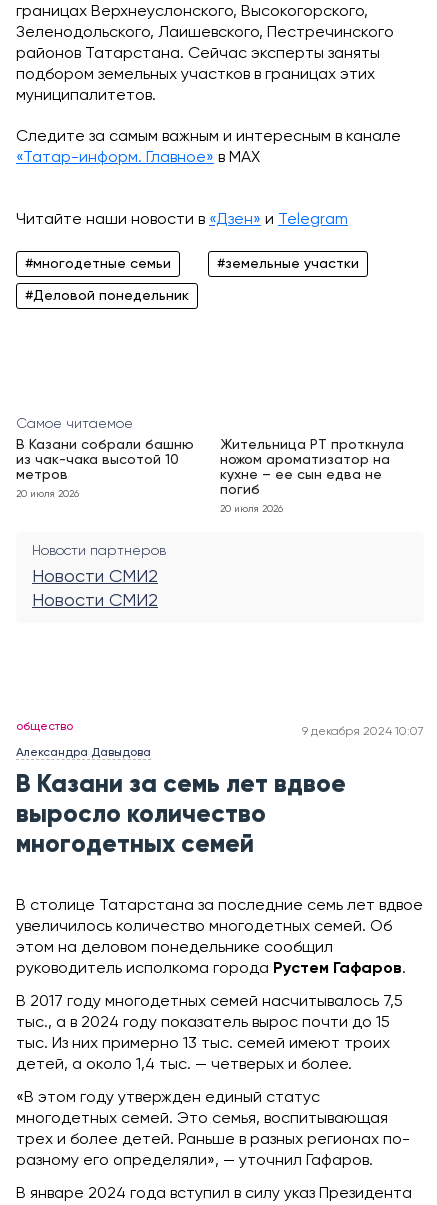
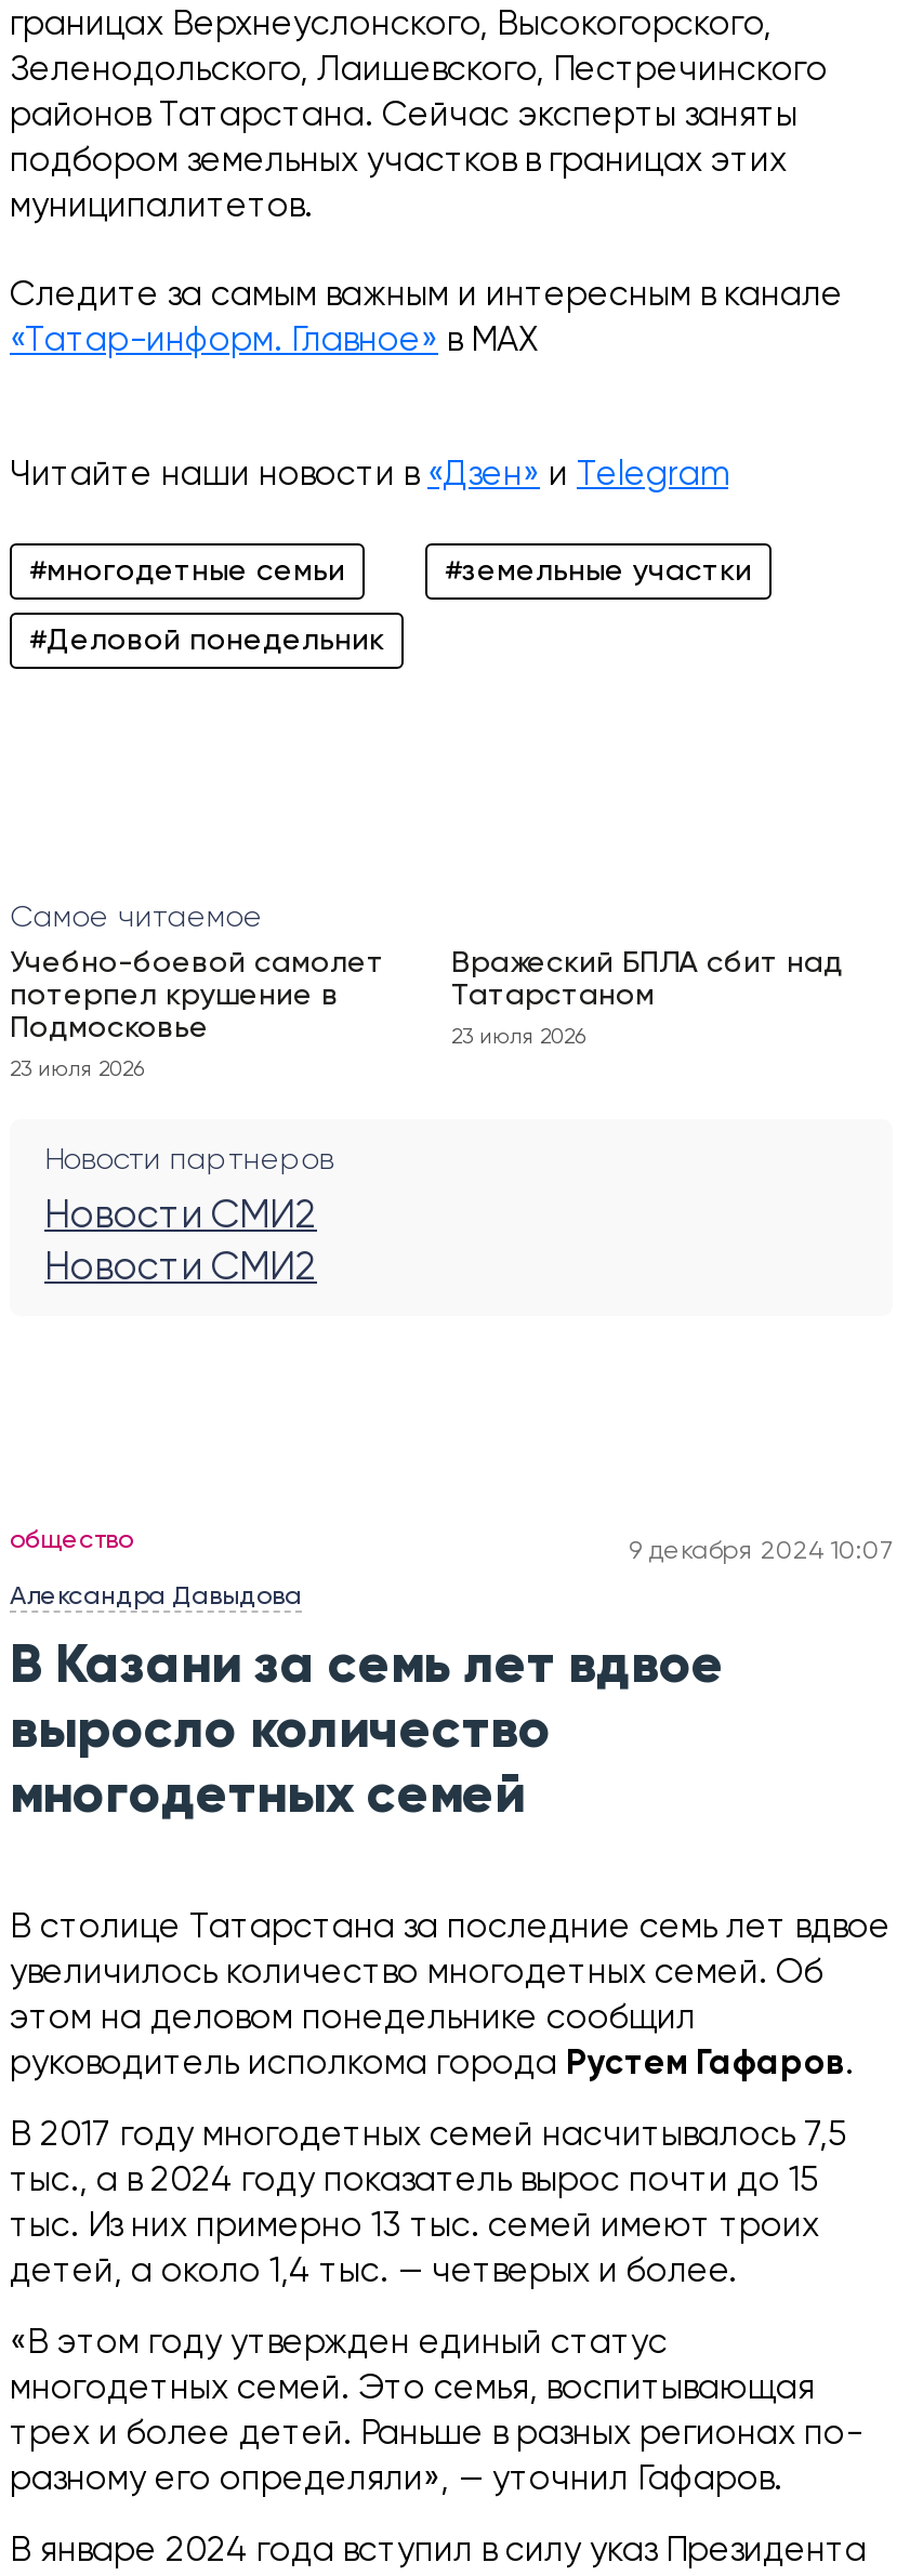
- В Казани собрали башню
- из чак-чака высотой 10
- метров
+ Учебно-боевой самолет
+ потерпел крушение в
+ Подмосковье

- Жительница РТ проткнула
- ножом ароматизатор на
- кухне – ее сын едва не
- погиб
+ Вражеский БПЛА сбит над
+ Татарстаном

- 20 июля 2026
+ 23 июля 2026

- 20 июля 2026
+ 23 июля 2026
